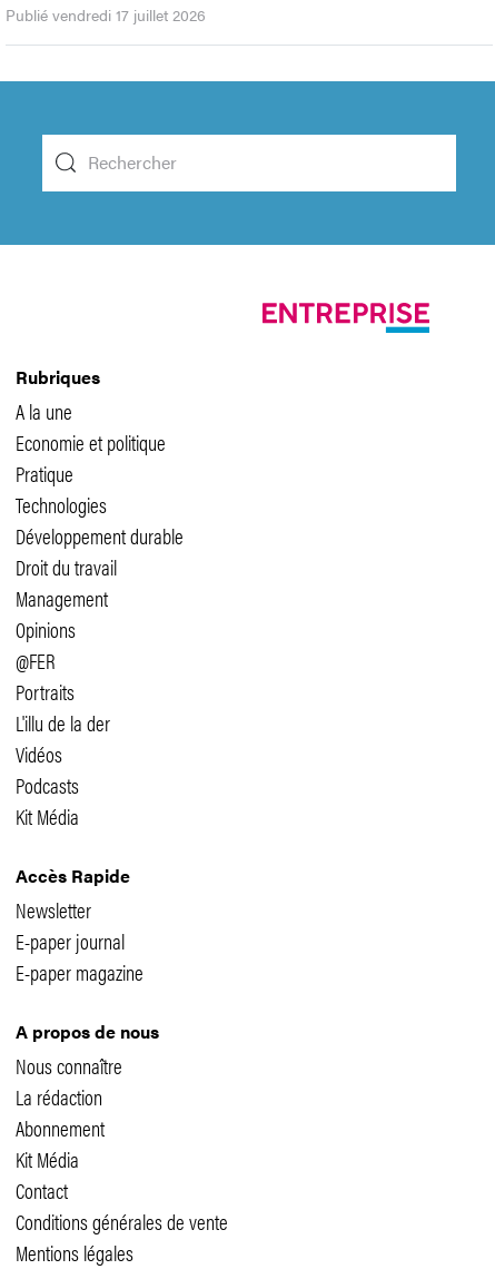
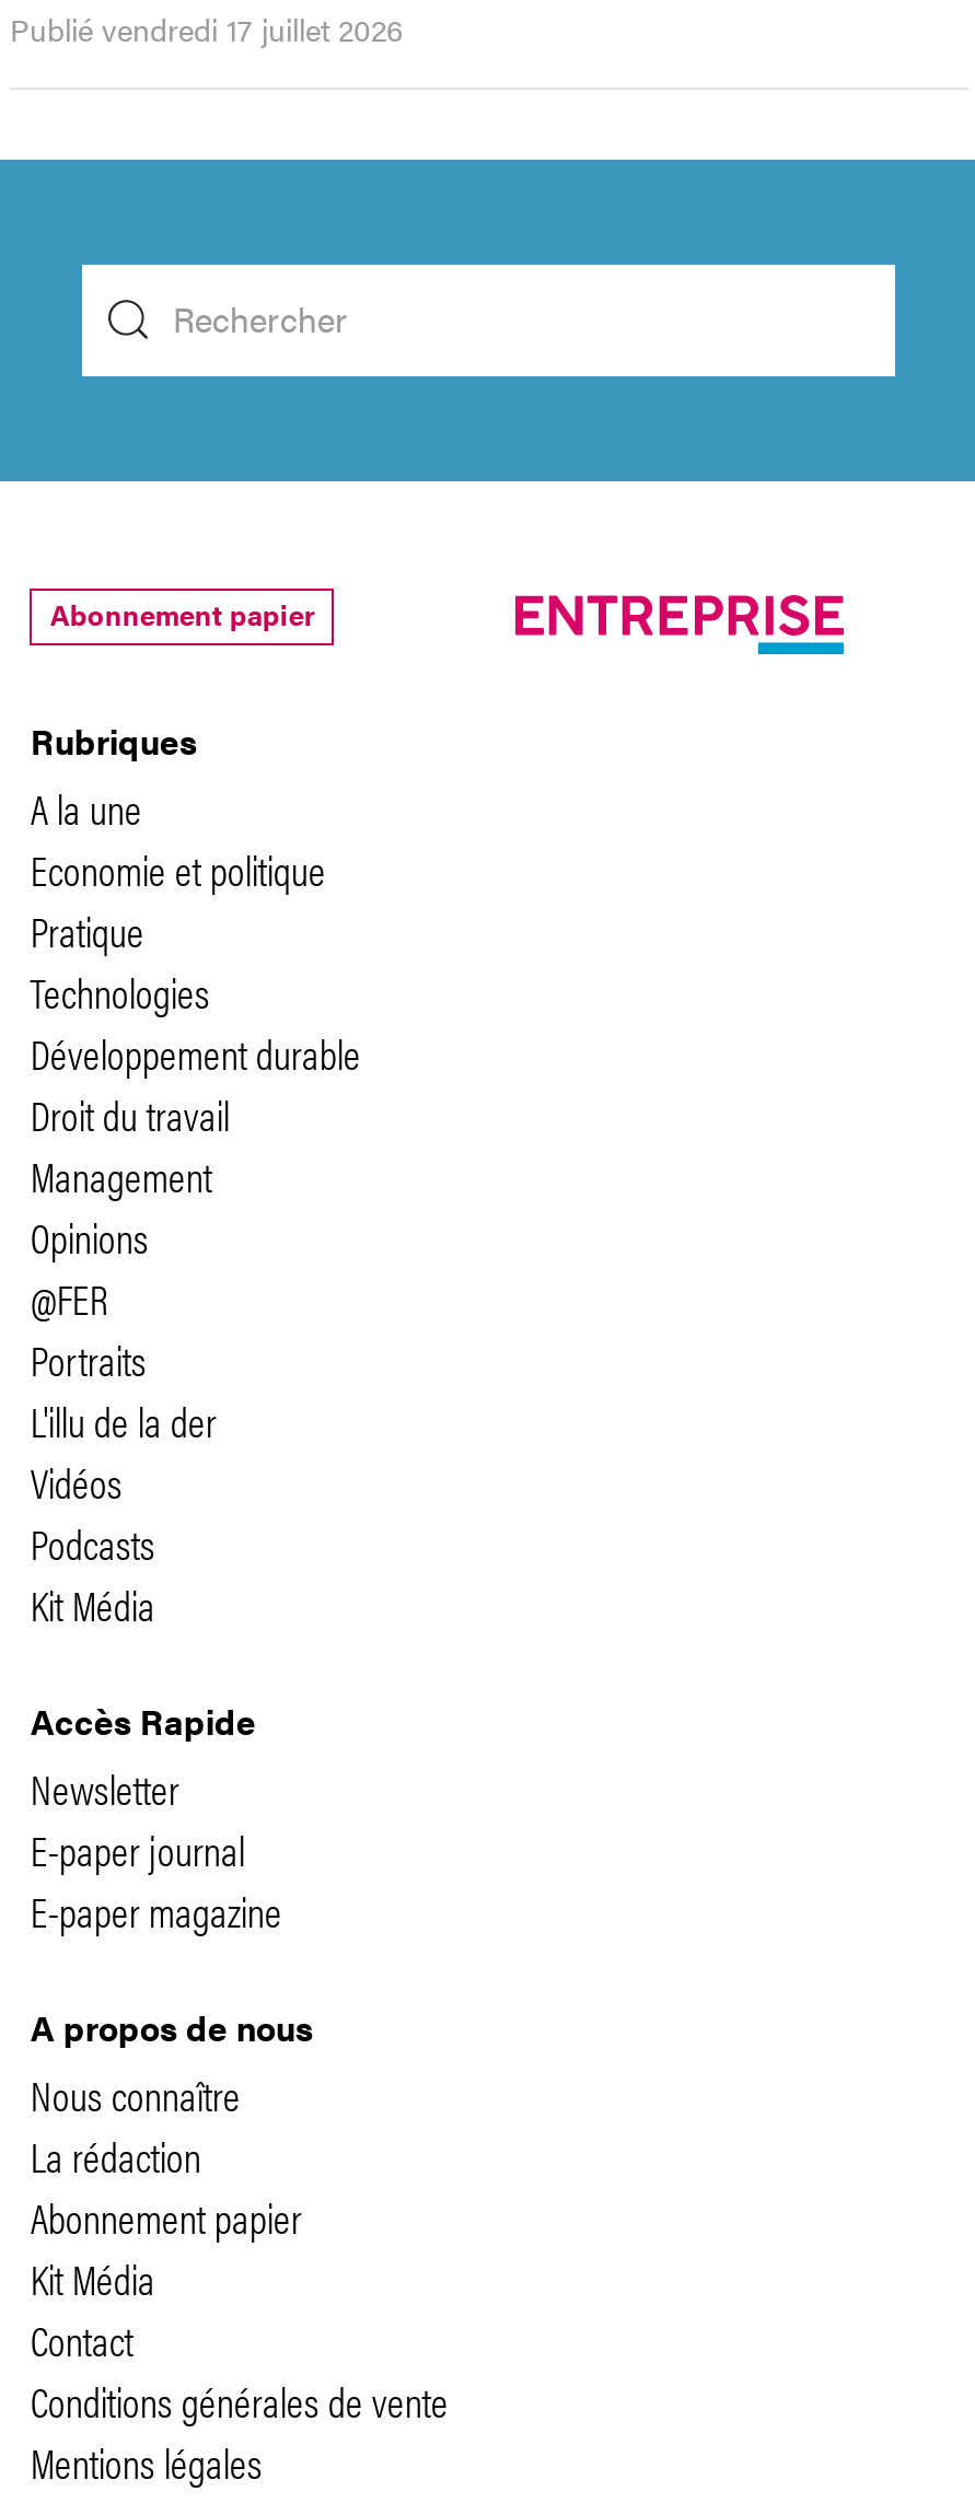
+ Abonnement papier

- Abonnement
+ Abonnement papier
